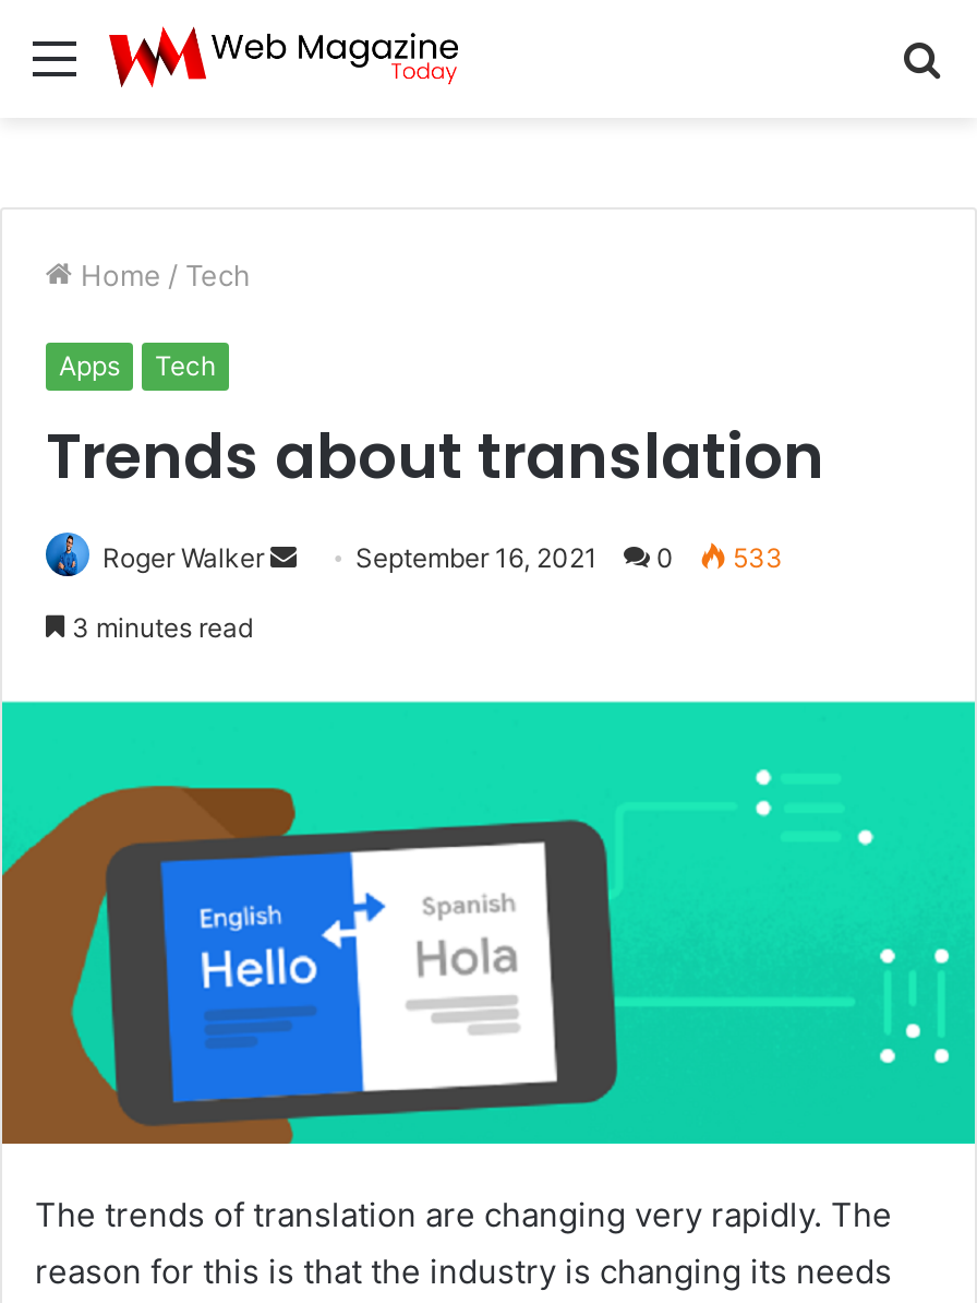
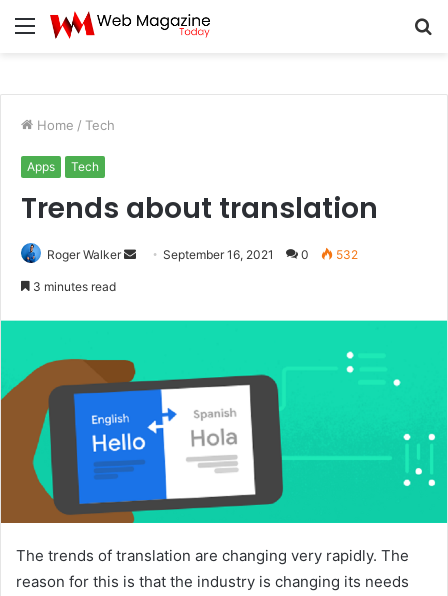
- 533
+ 532
